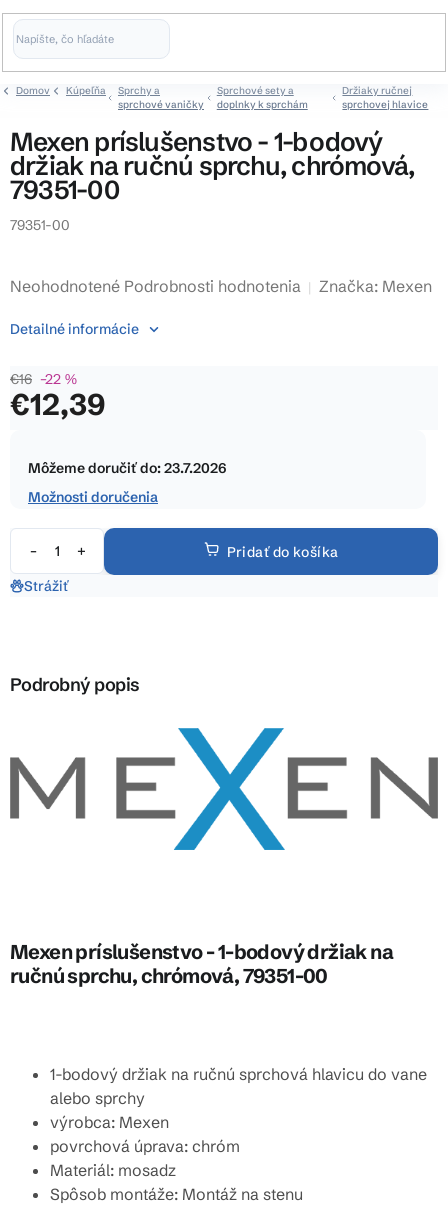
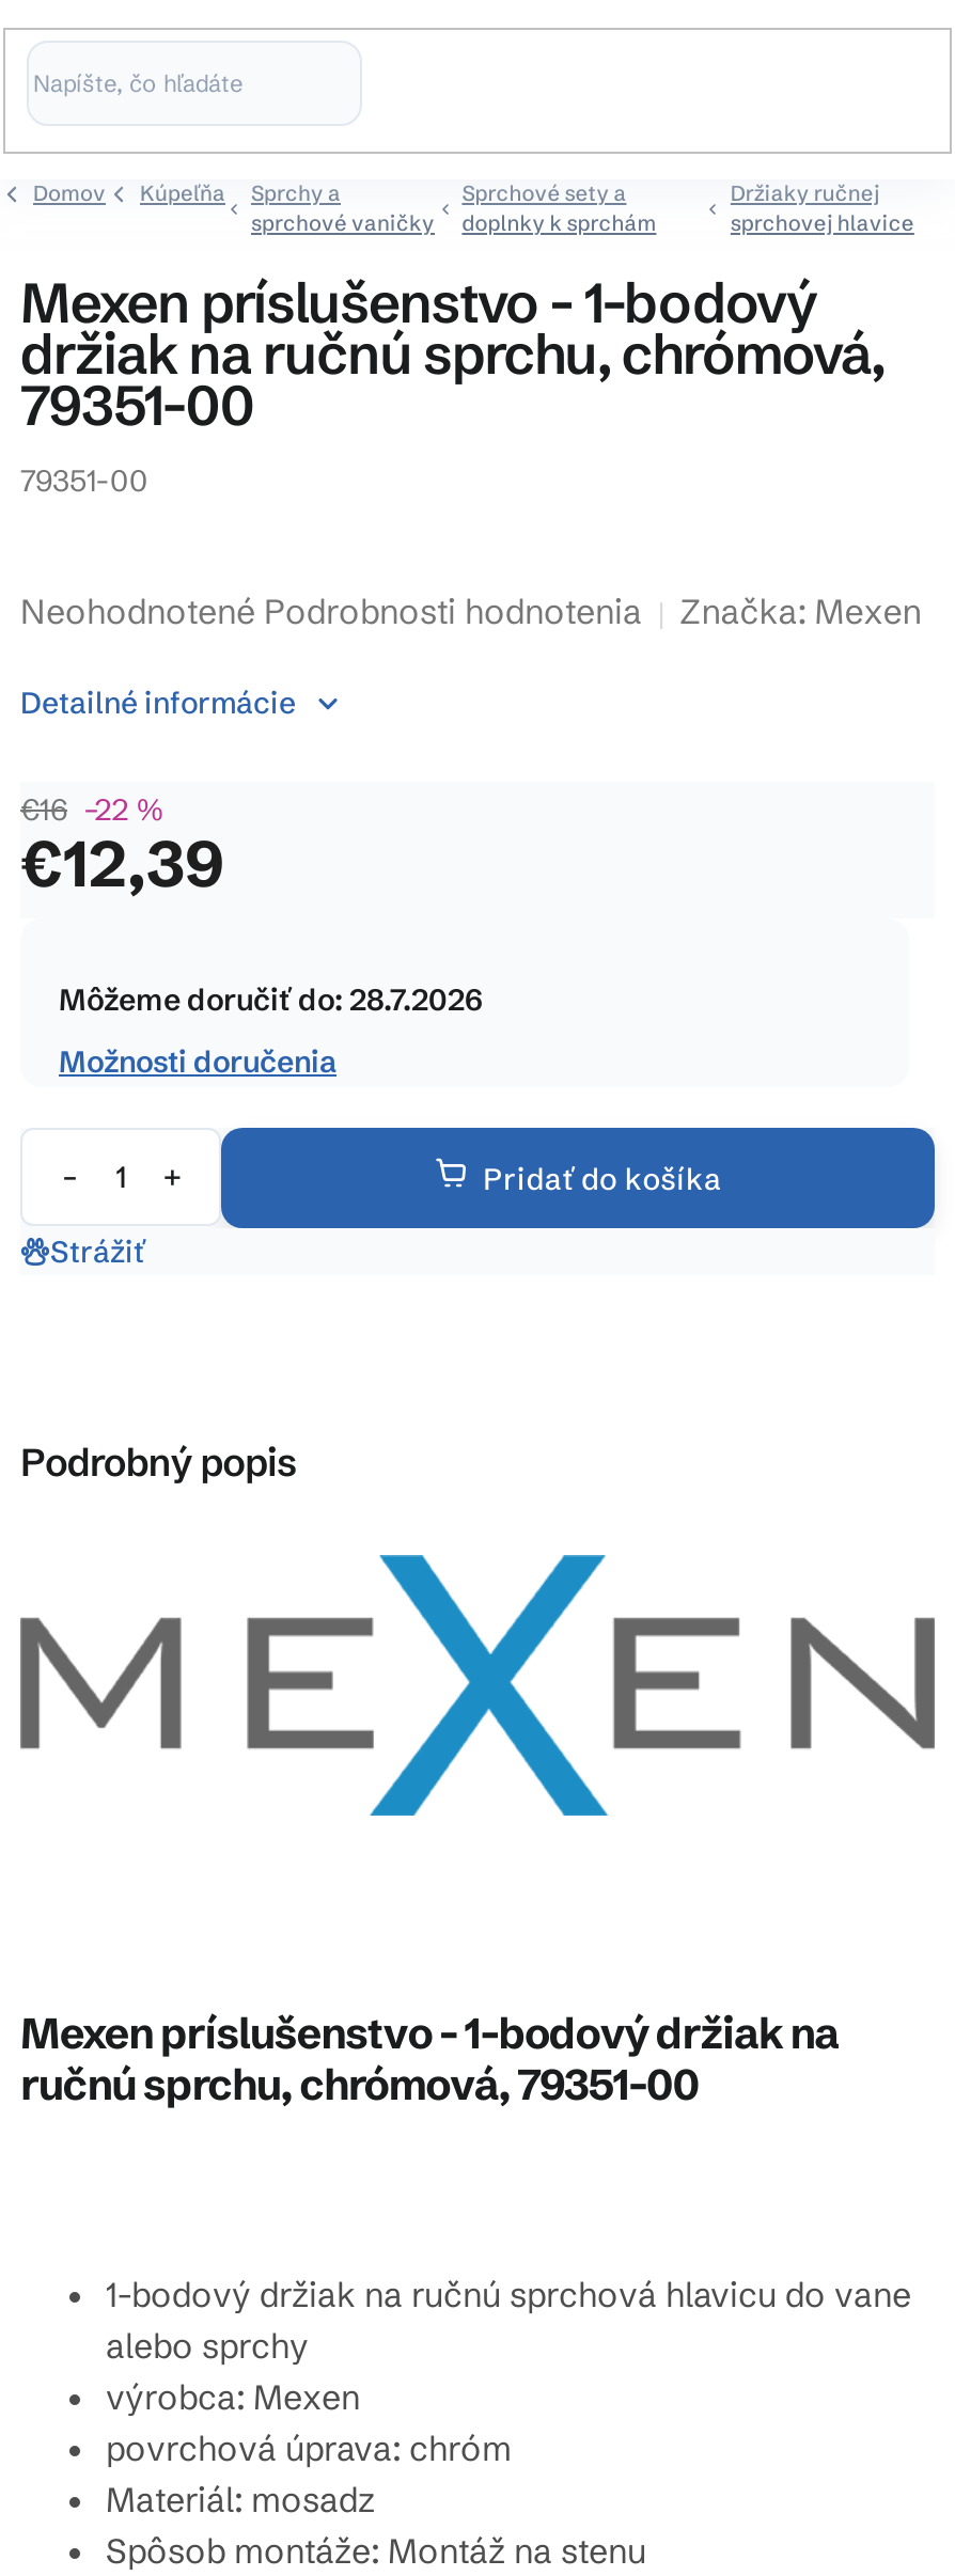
- Môžeme doručiť do: 23.7.2026
+ Môžeme doručiť do: 28.7.2026
